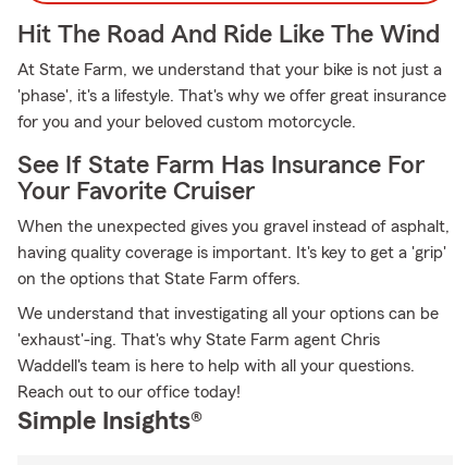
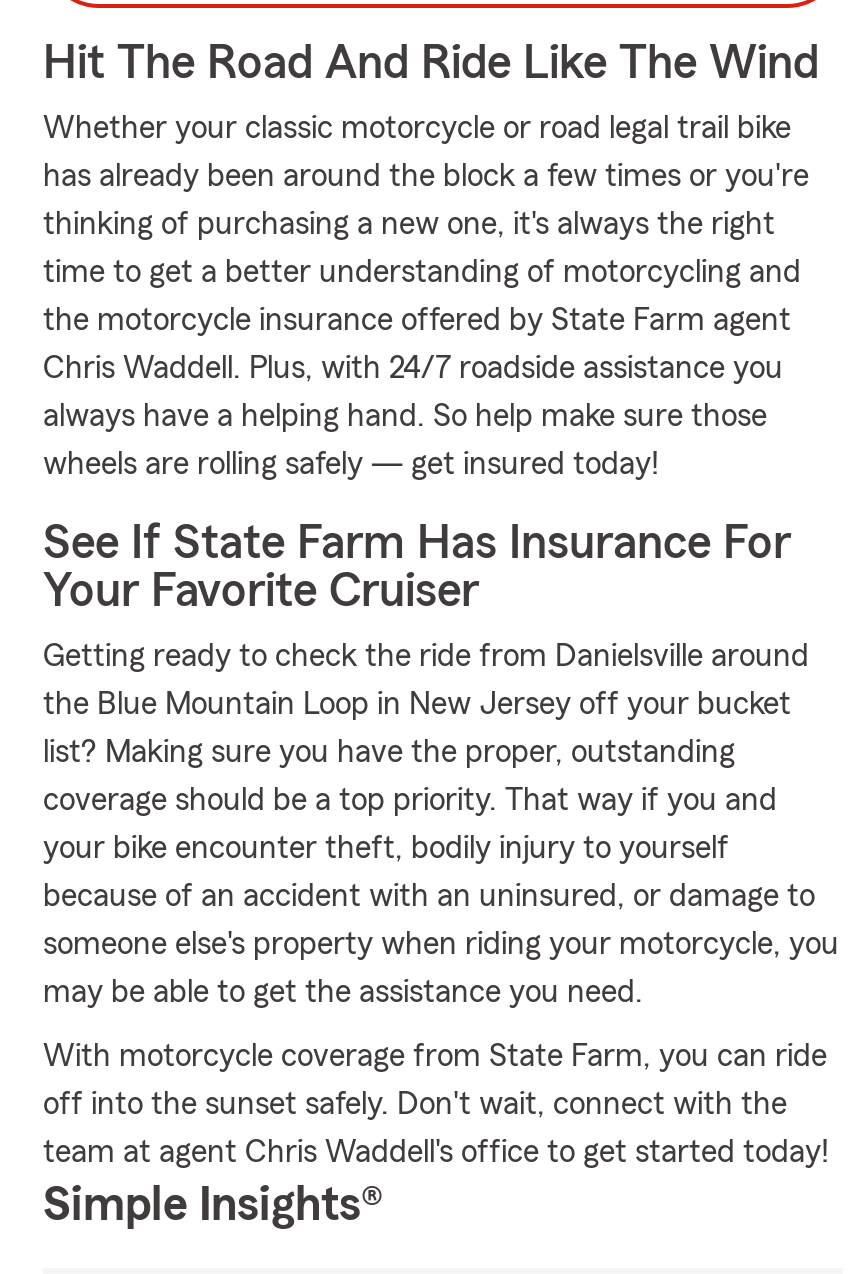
- At State Farm, we understand that your bike is not just a
- 'phase', it's a lifestyle. That's why we offer great insurance
- for you and your beloved custom motorcycle.
+ Whether your classic motorcycle or road legal trail bike
+ has already been around the block a few times or you're
+ thinking of purchasing a new one, it's always the right
+ time to get a better understanding of motorcycling and
+ the motorcycle insurance offered by State Farm agent
+ Chris Waddell. Plus, with 24/7 roadside assistance you
+ always have a helping hand. So help make sure those
+ wheels are rolling safely — get insured today!

- When the unexpected gives you gravel instead of asphalt,
- having quality coverage is important. It's key to get a 'grip'
- on the options that State Farm offers.
- We understand that investigating all your options can be
- 'exhaust'-ing. That's why State Farm agent Chris
- Waddell's team is here to help with all your questions.
- Reach out to our office today!
+ Getting ready to check the ride from Danielsville around
+ the Blue Mountain Loop in New Jersey off your bucket
+ list? Making sure you have the proper, outstanding
+ coverage should be a top priority. That way if you and
+ your bike encounter theft, bodily injury to yourself
+ because of an accident with an uninsured, or damage to
+ someone else's property when riding your motorcycle, you
+ may be able to get the assistance you need.
+ With motorcycle coverage from State Farm, you can ride
+ off into the sunset safely. Don't wait, connect with the
+ team at agent Chris Waddell's office to get started today!
